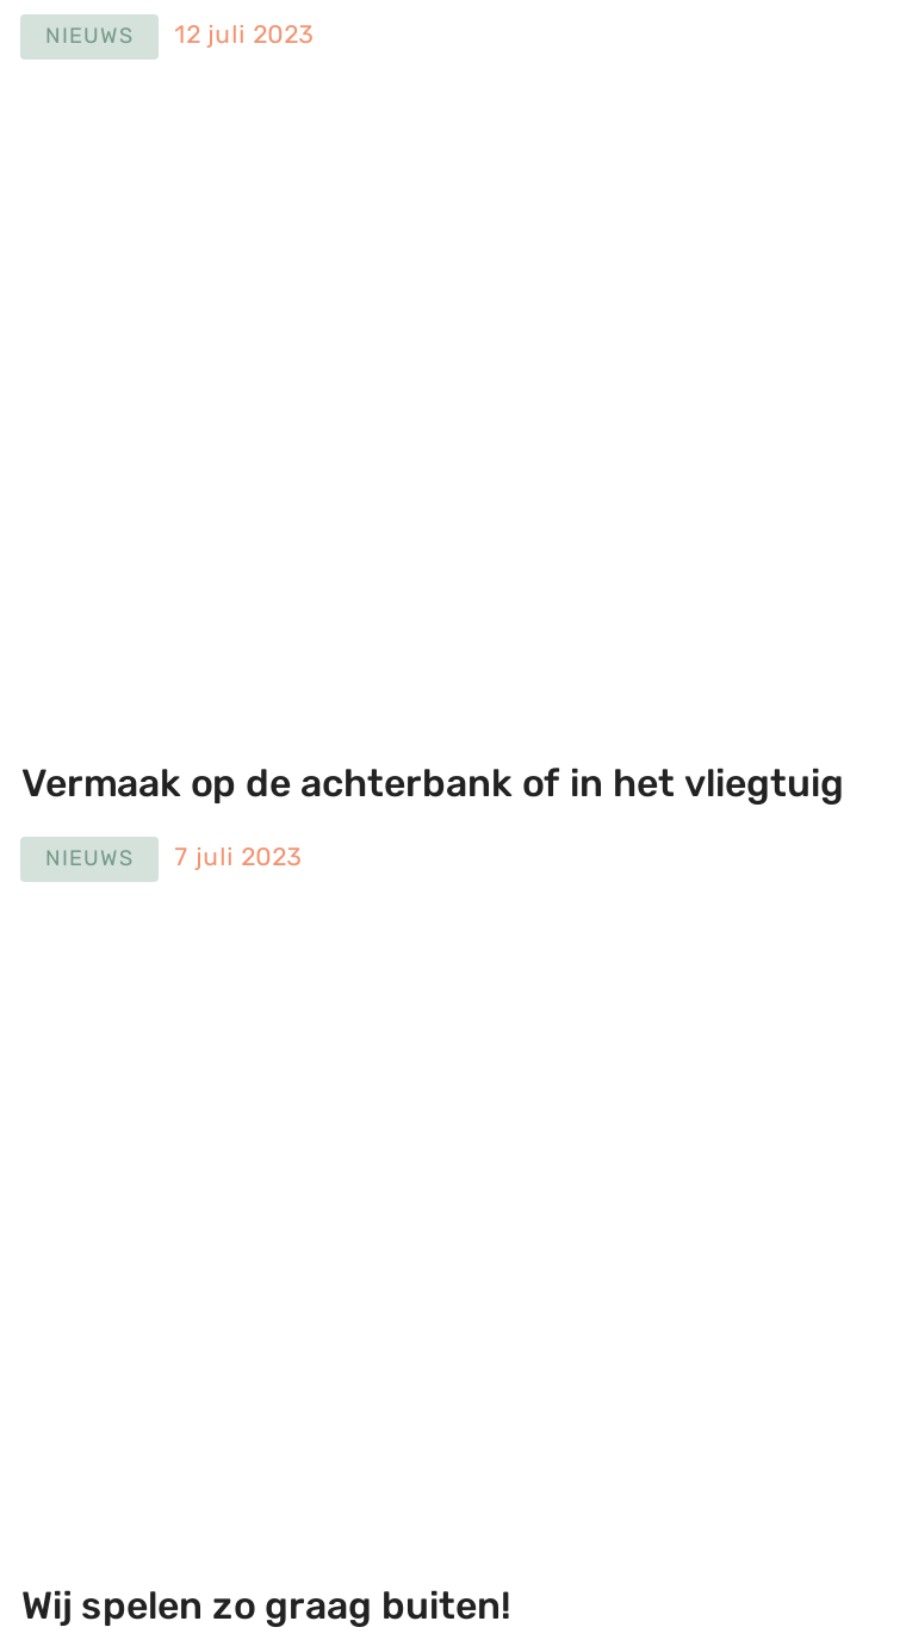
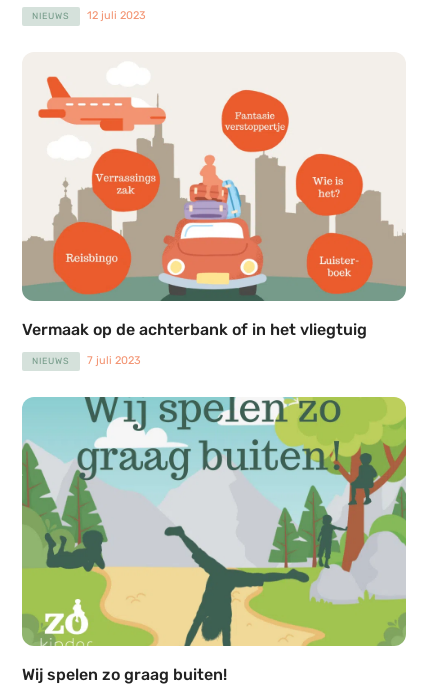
+ [image]

+ [image]
